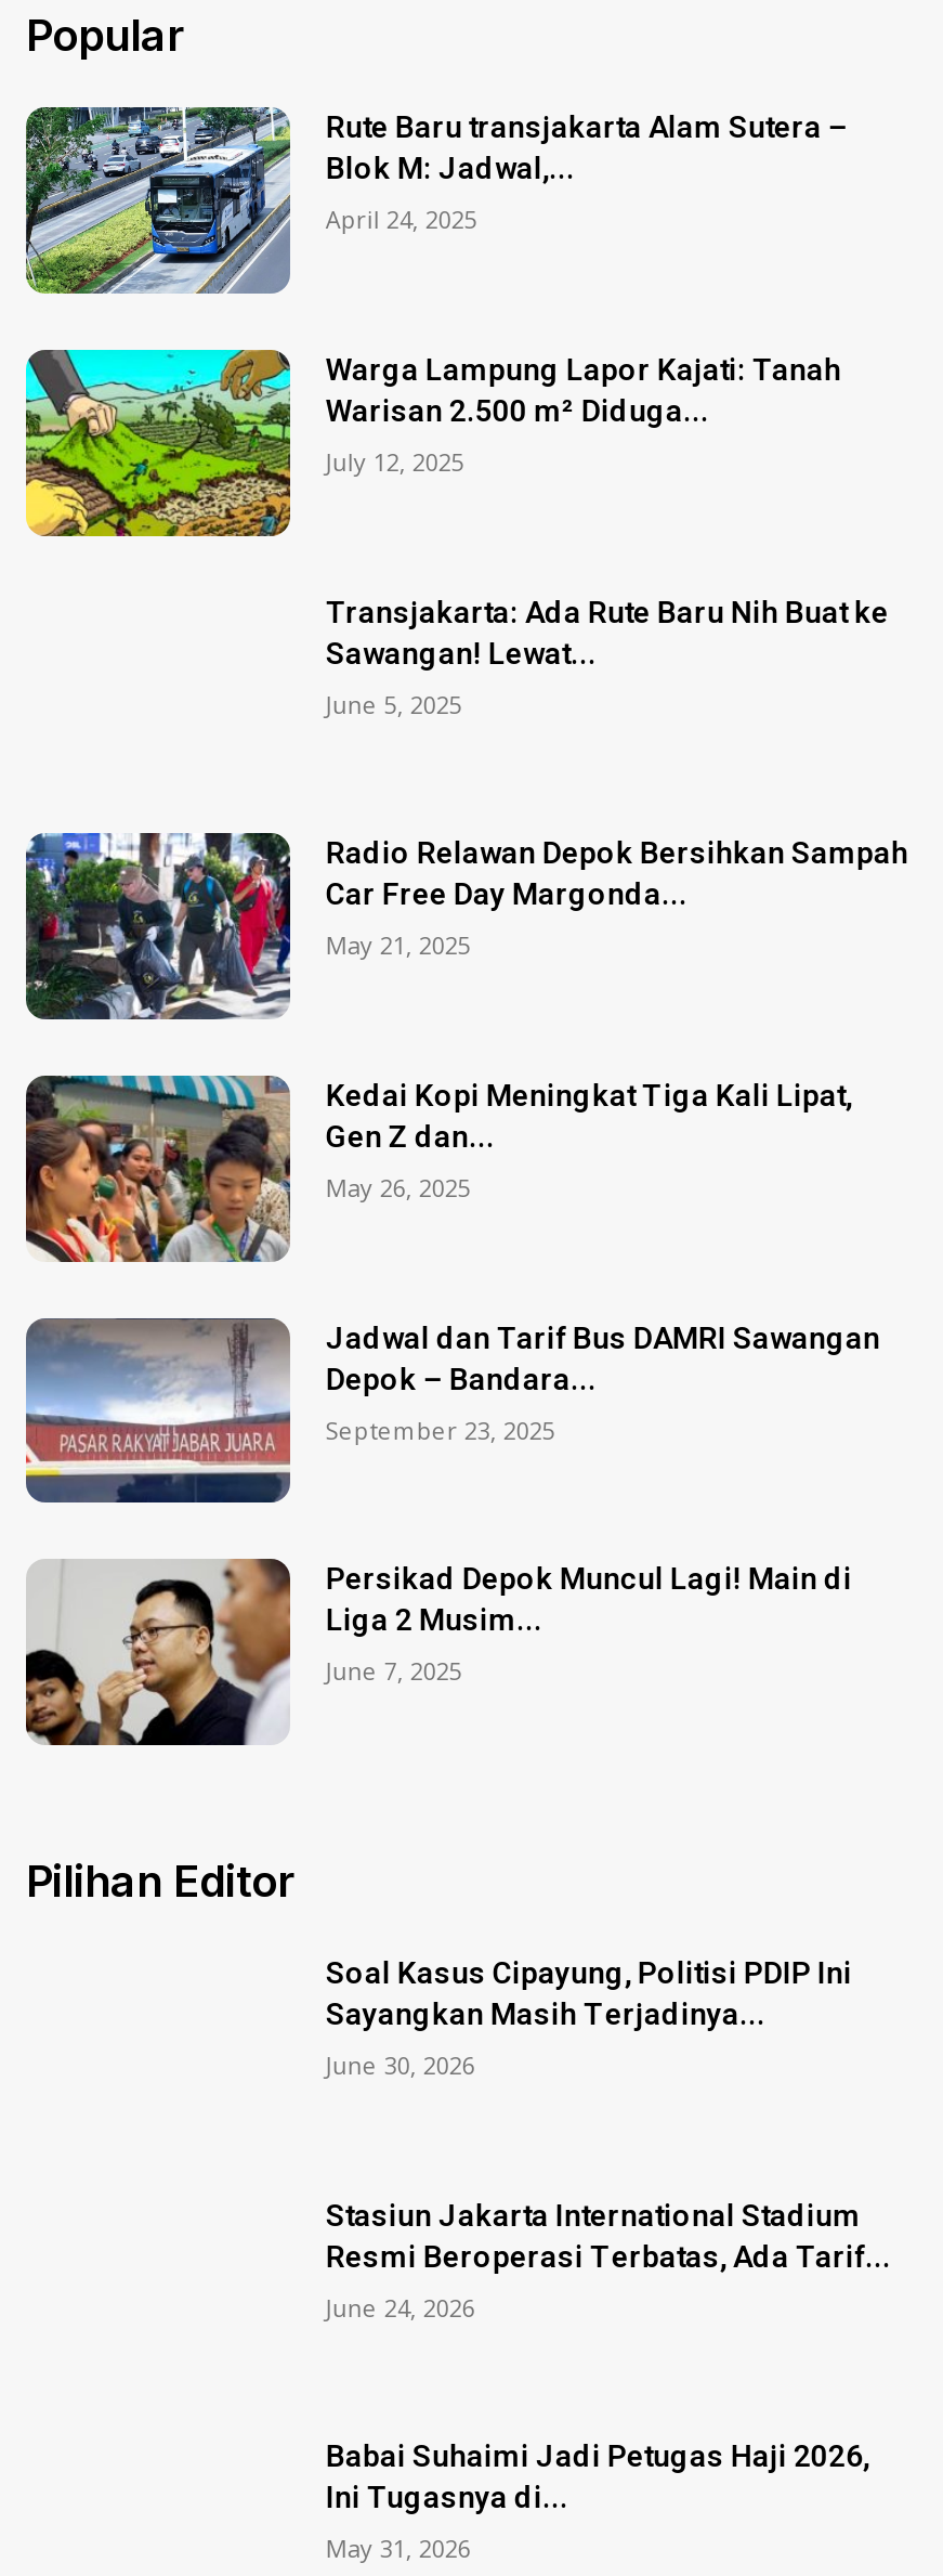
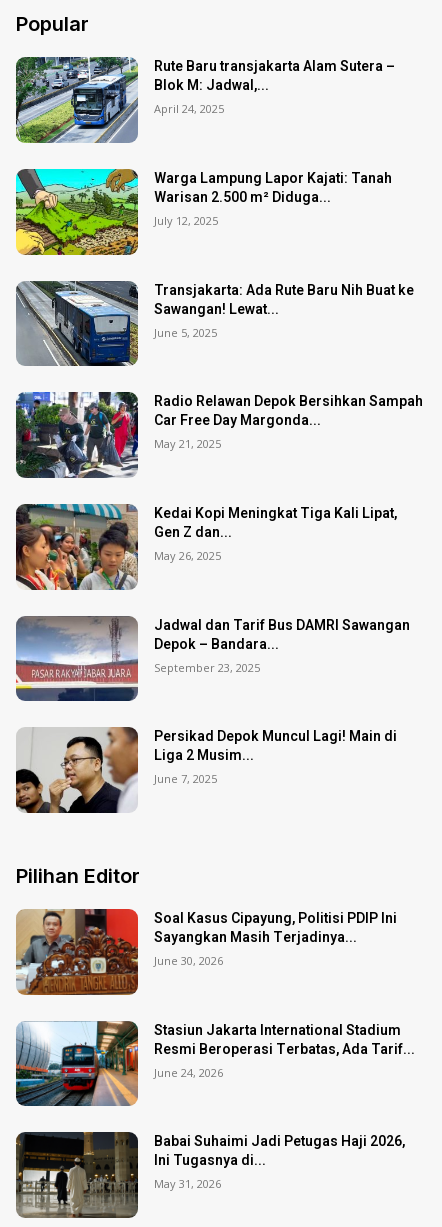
+ [image]

+ [image]

+ [image]

+ [image]
